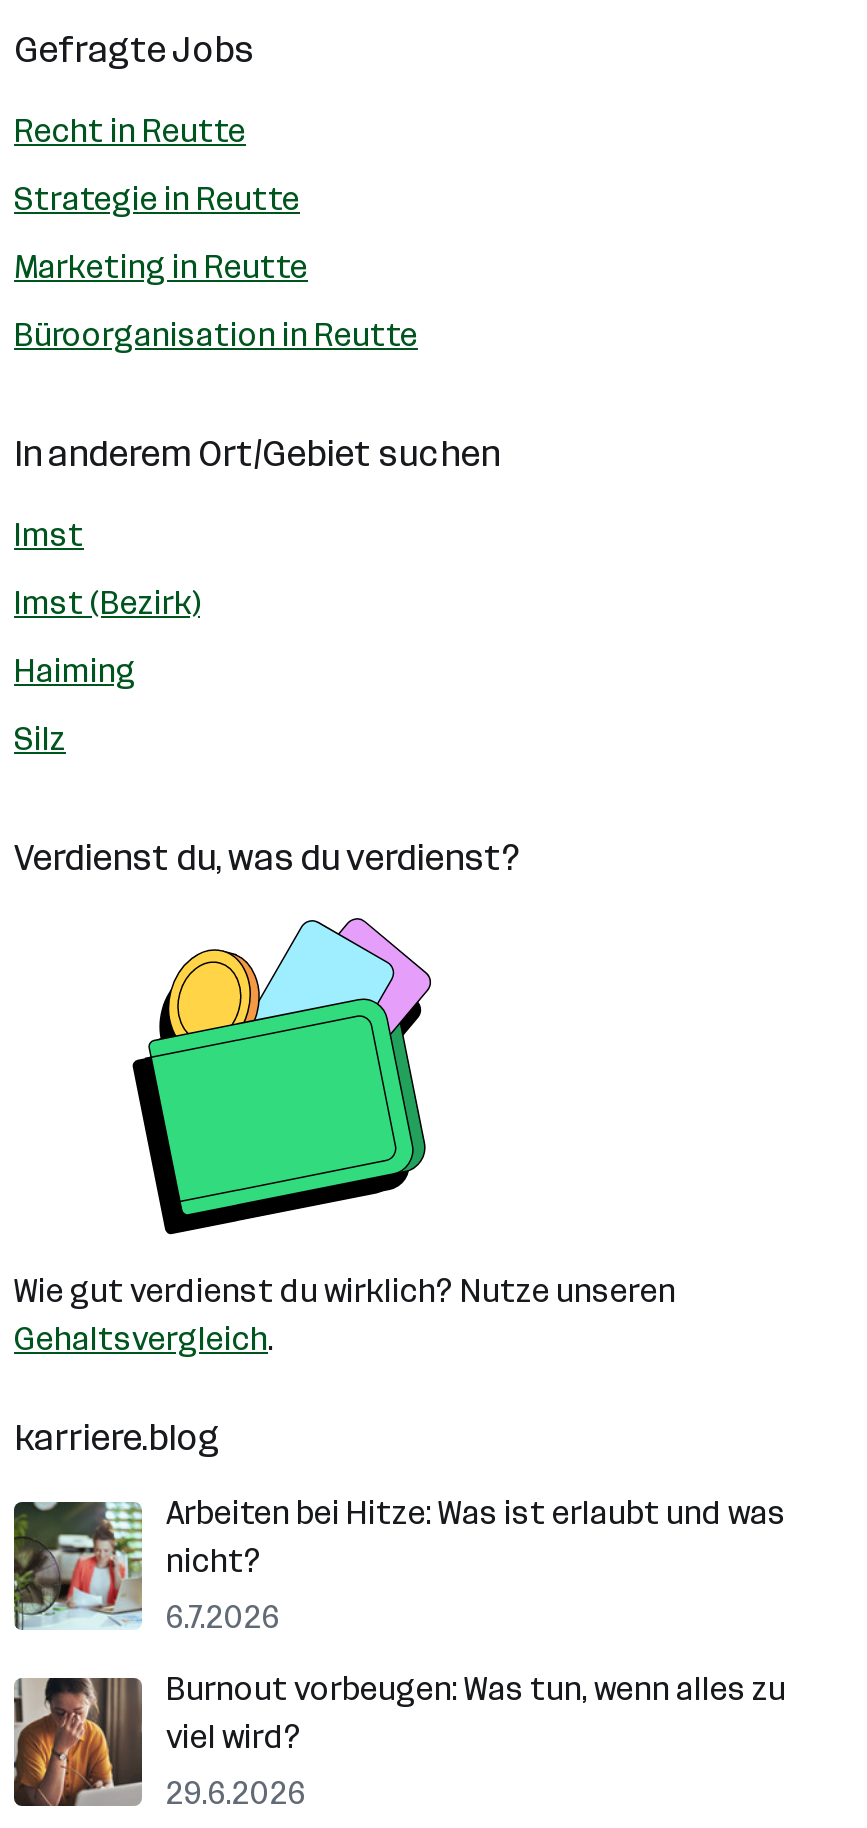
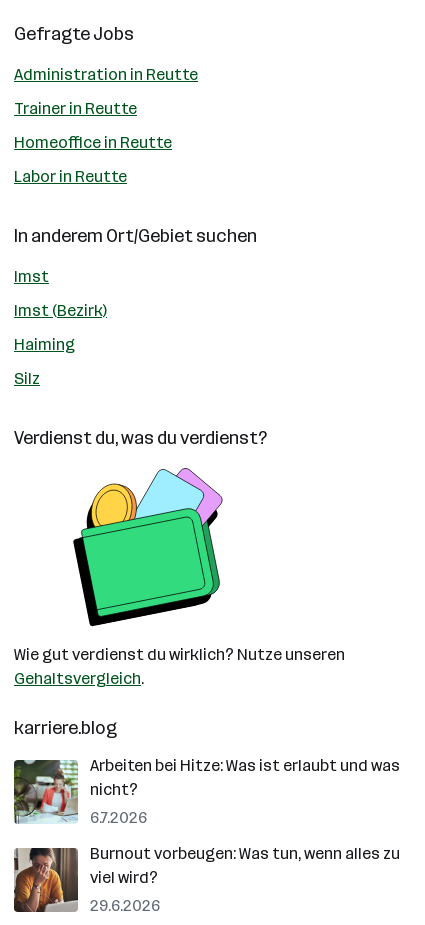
- Recht in Reutte
+ Administration in Reutte

- Strategie in Reutte
+ Trainer in Reutte

- Marketing in Reutte
+ Homeoffice in Reutte

- Büroorganisation in Reutte
+ Labor in Reutte
